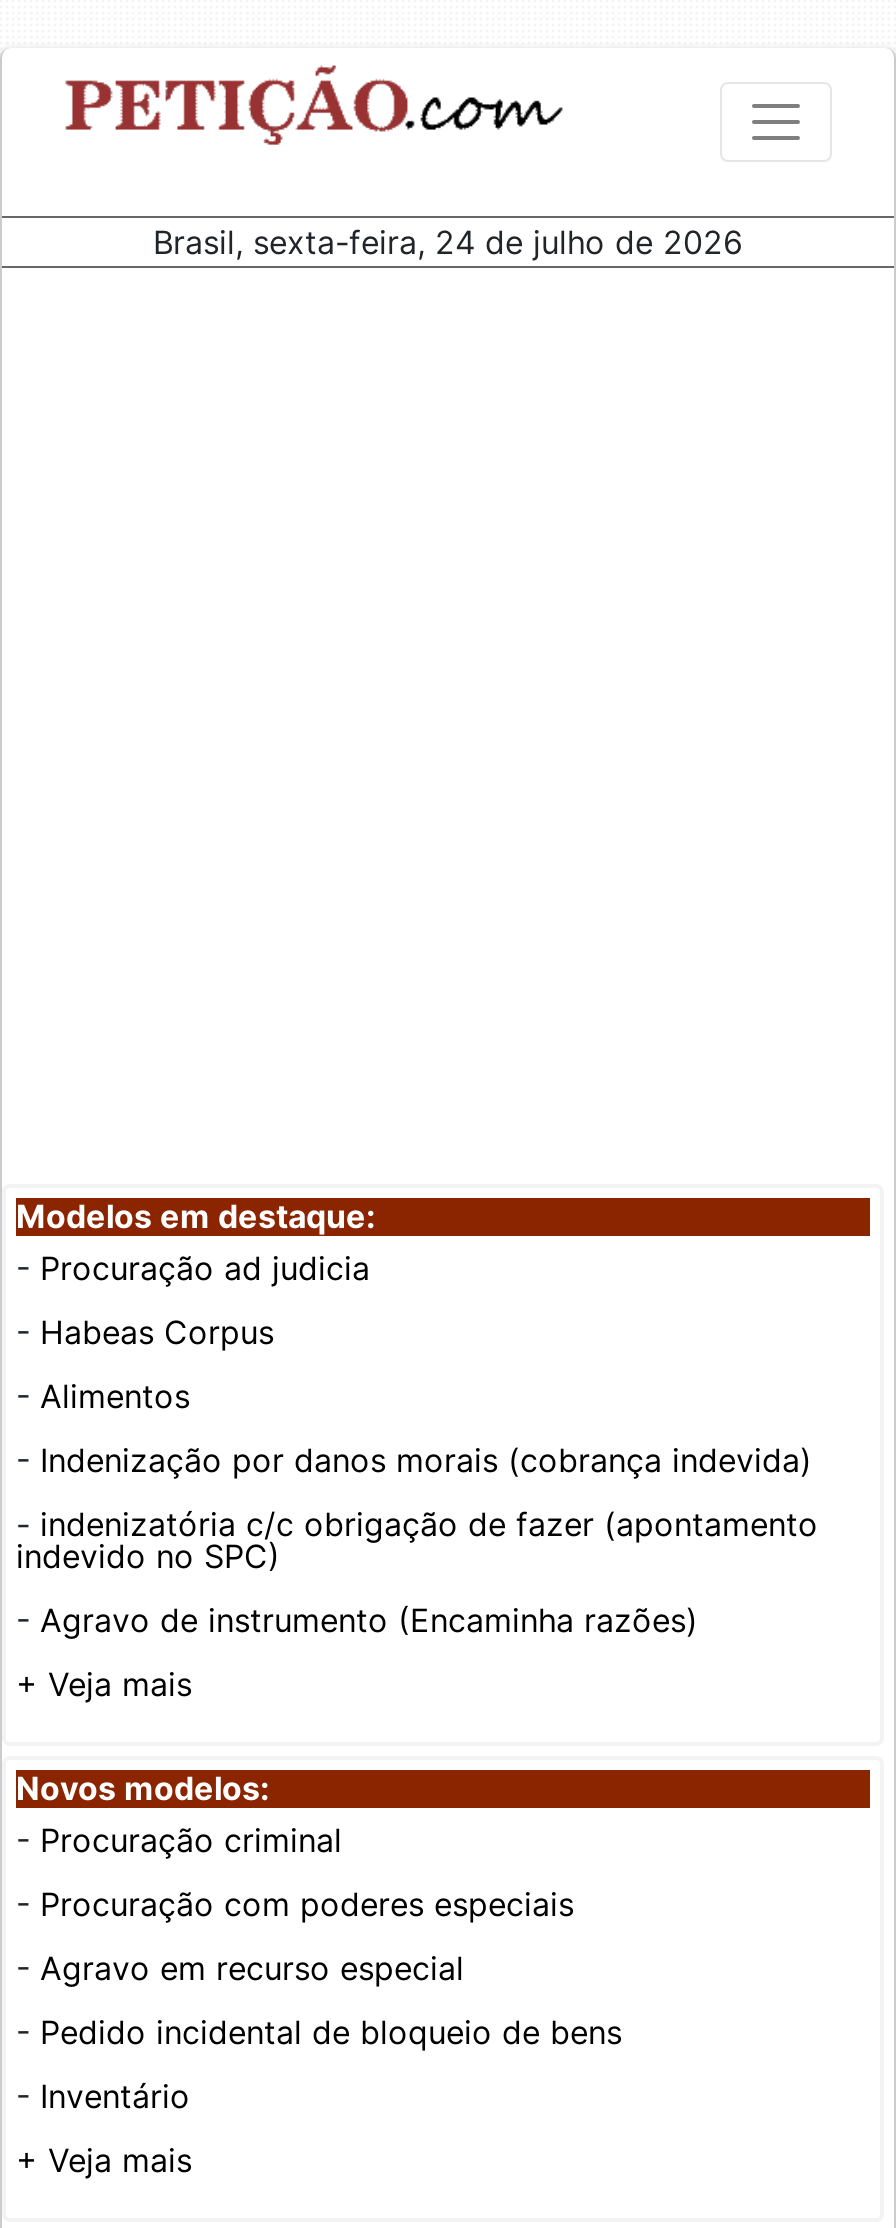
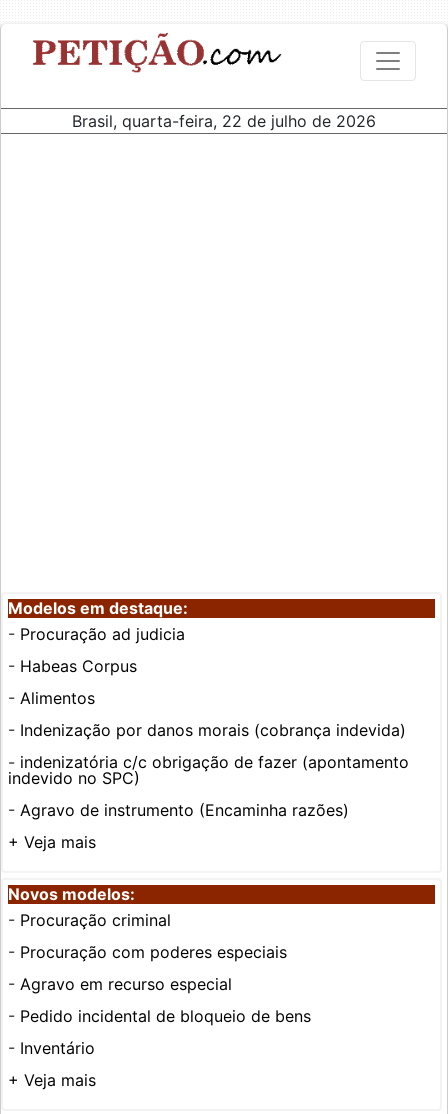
- Brasil, sexta-feira, 24 de julho de 2026
+ Brasil, quarta-feira, 22 de julho de 2026
